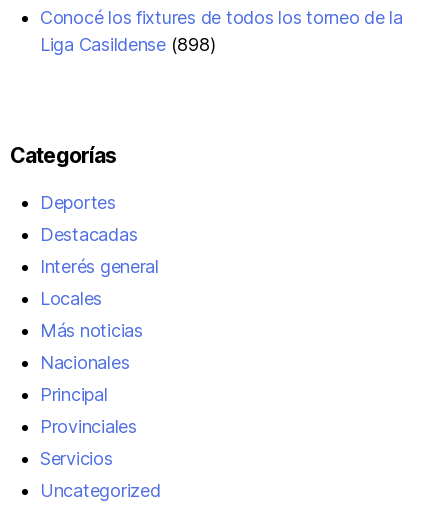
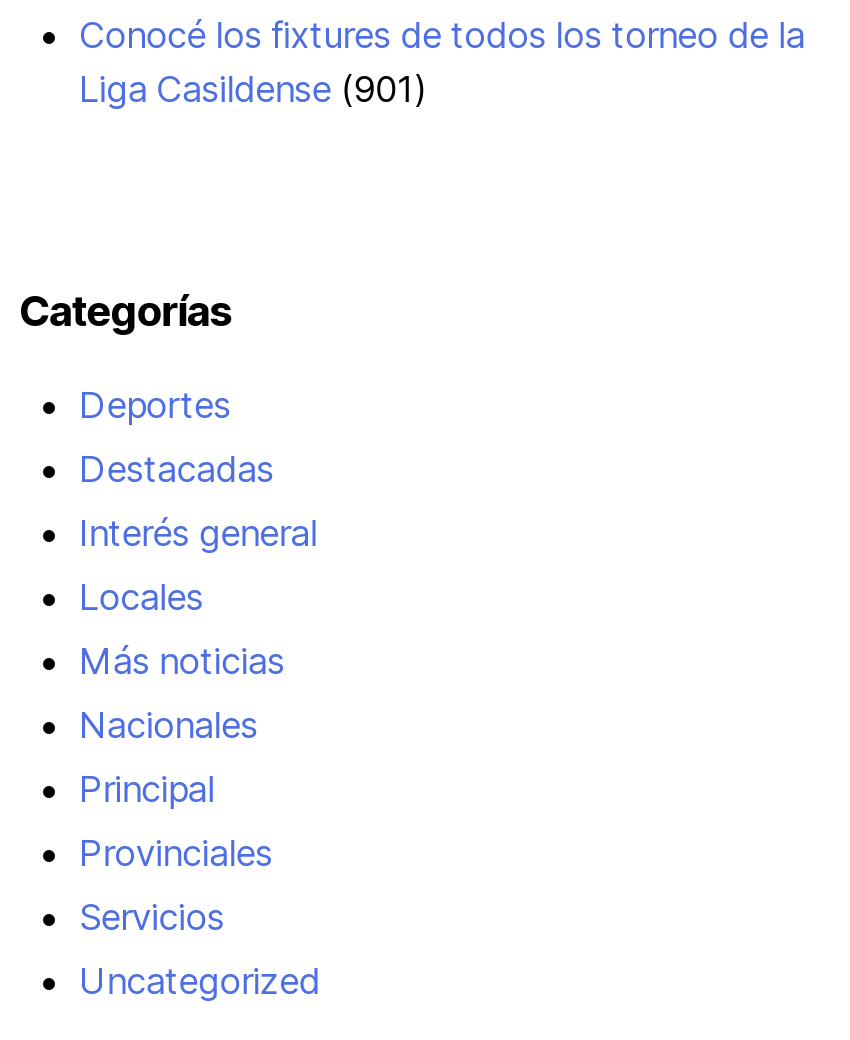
- Liga Casildense (898)
+ Liga Casildense (901)
